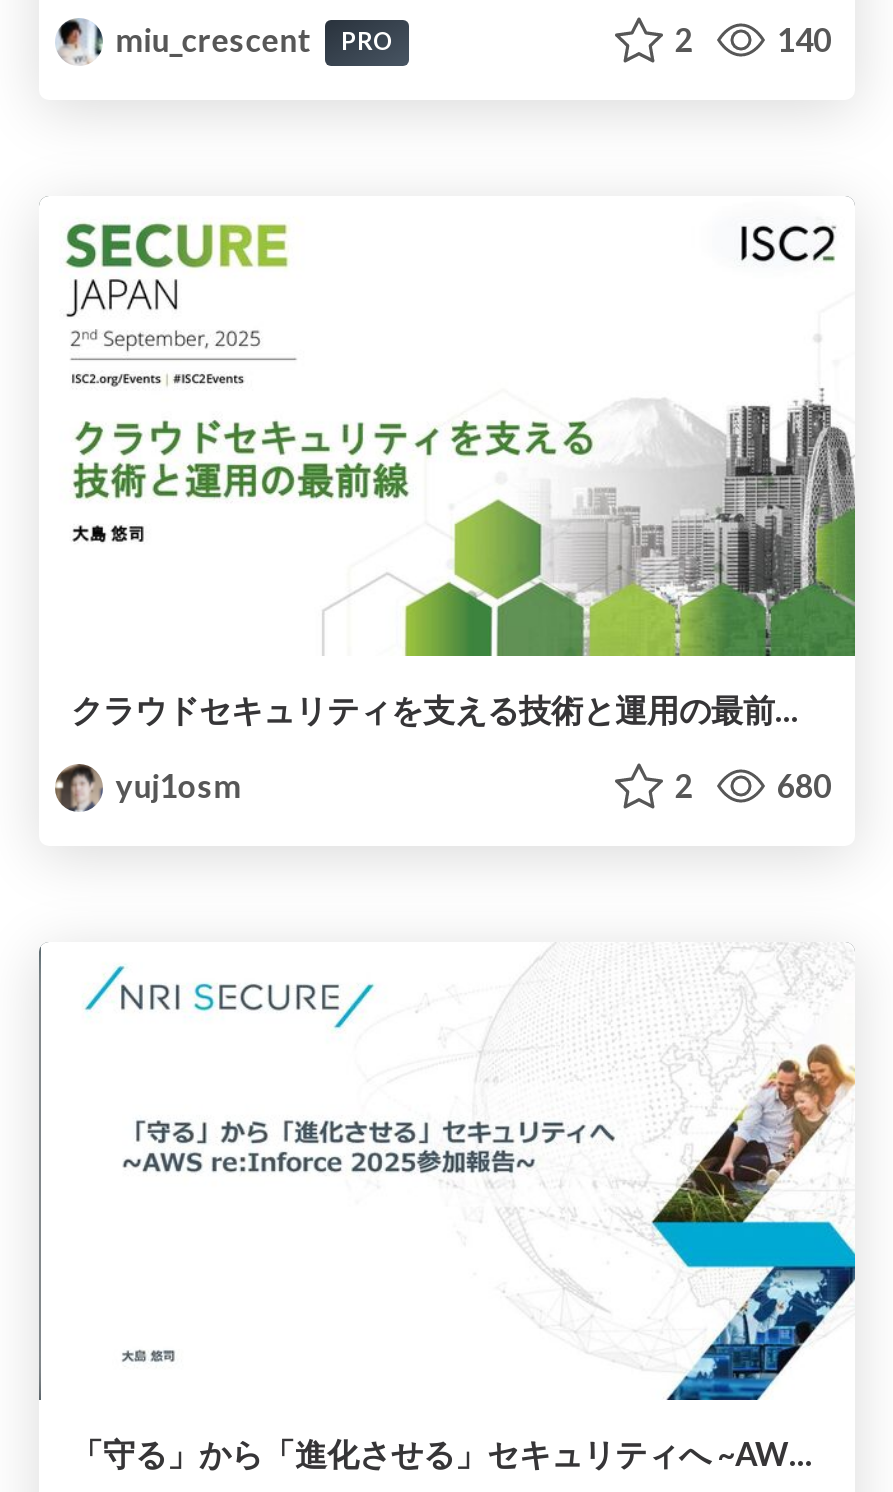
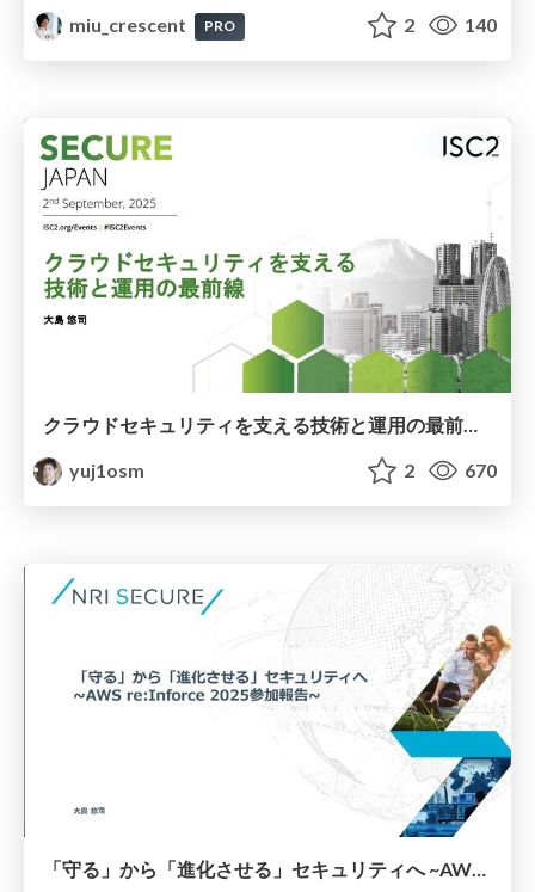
- 680
+ 670
